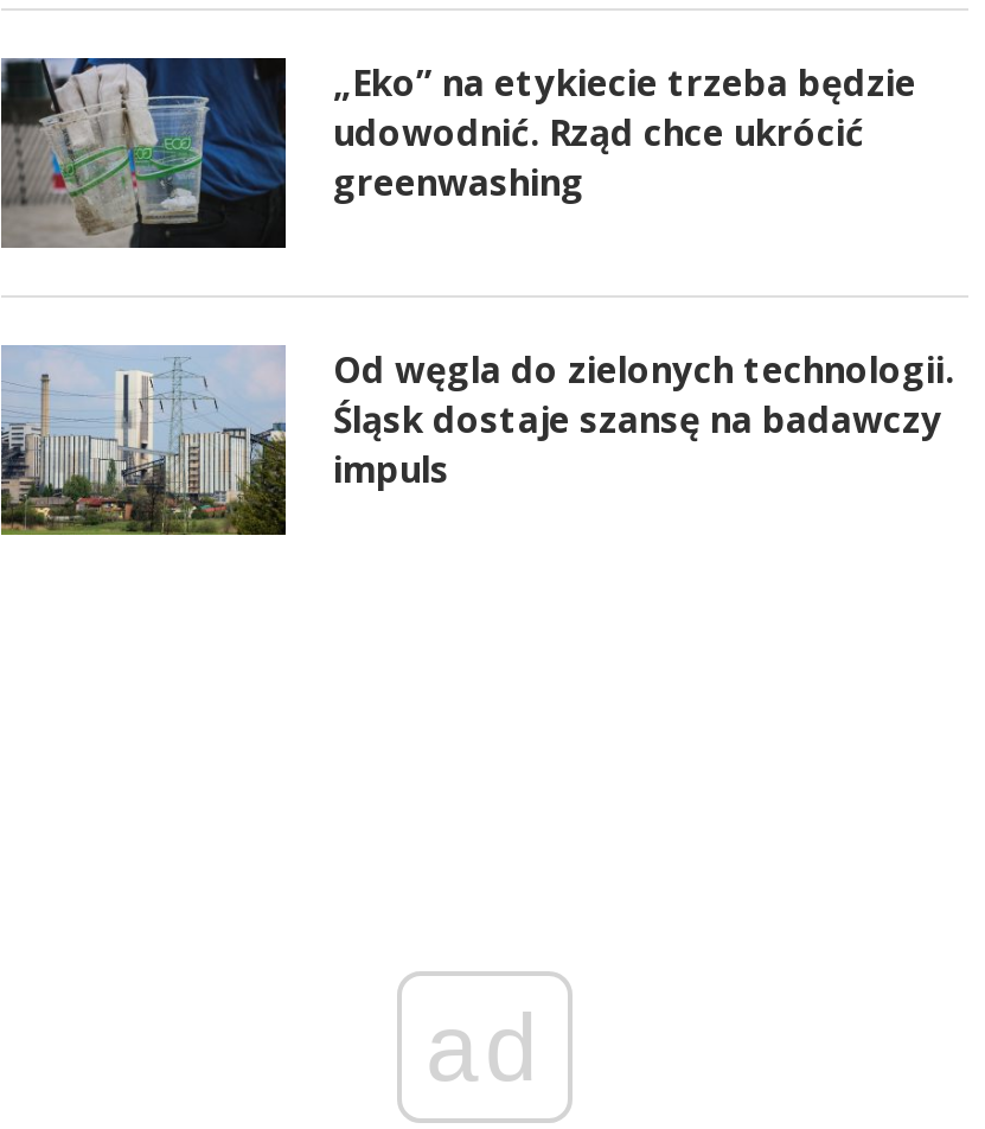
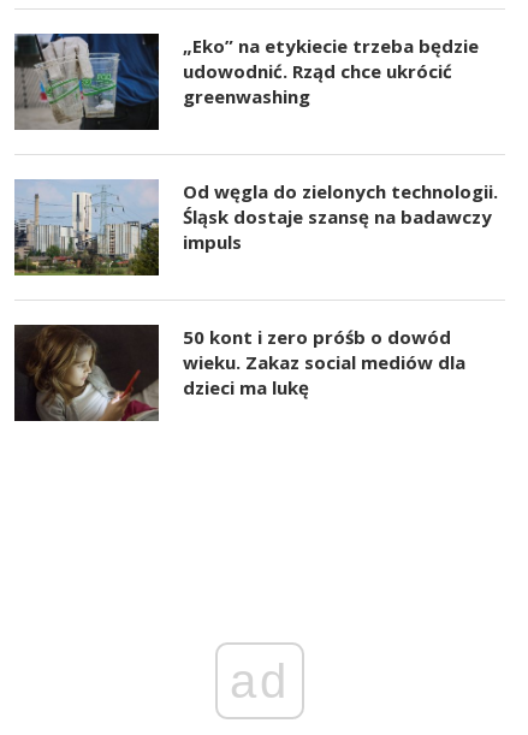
+ [image]
+ 50 kont i zero próśb o dowód
+ wieku. Zakaz social mediów dla
+ dzieci ma lukę
